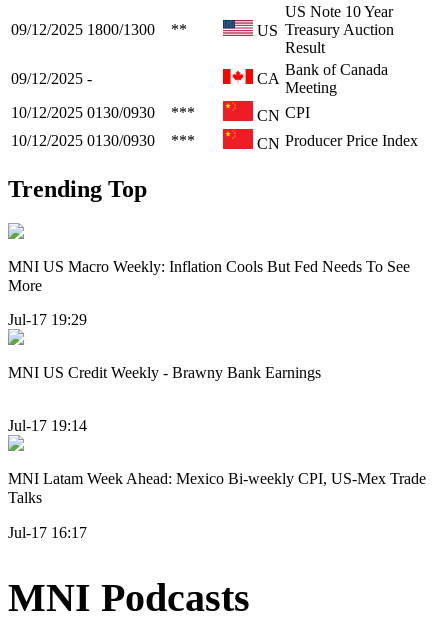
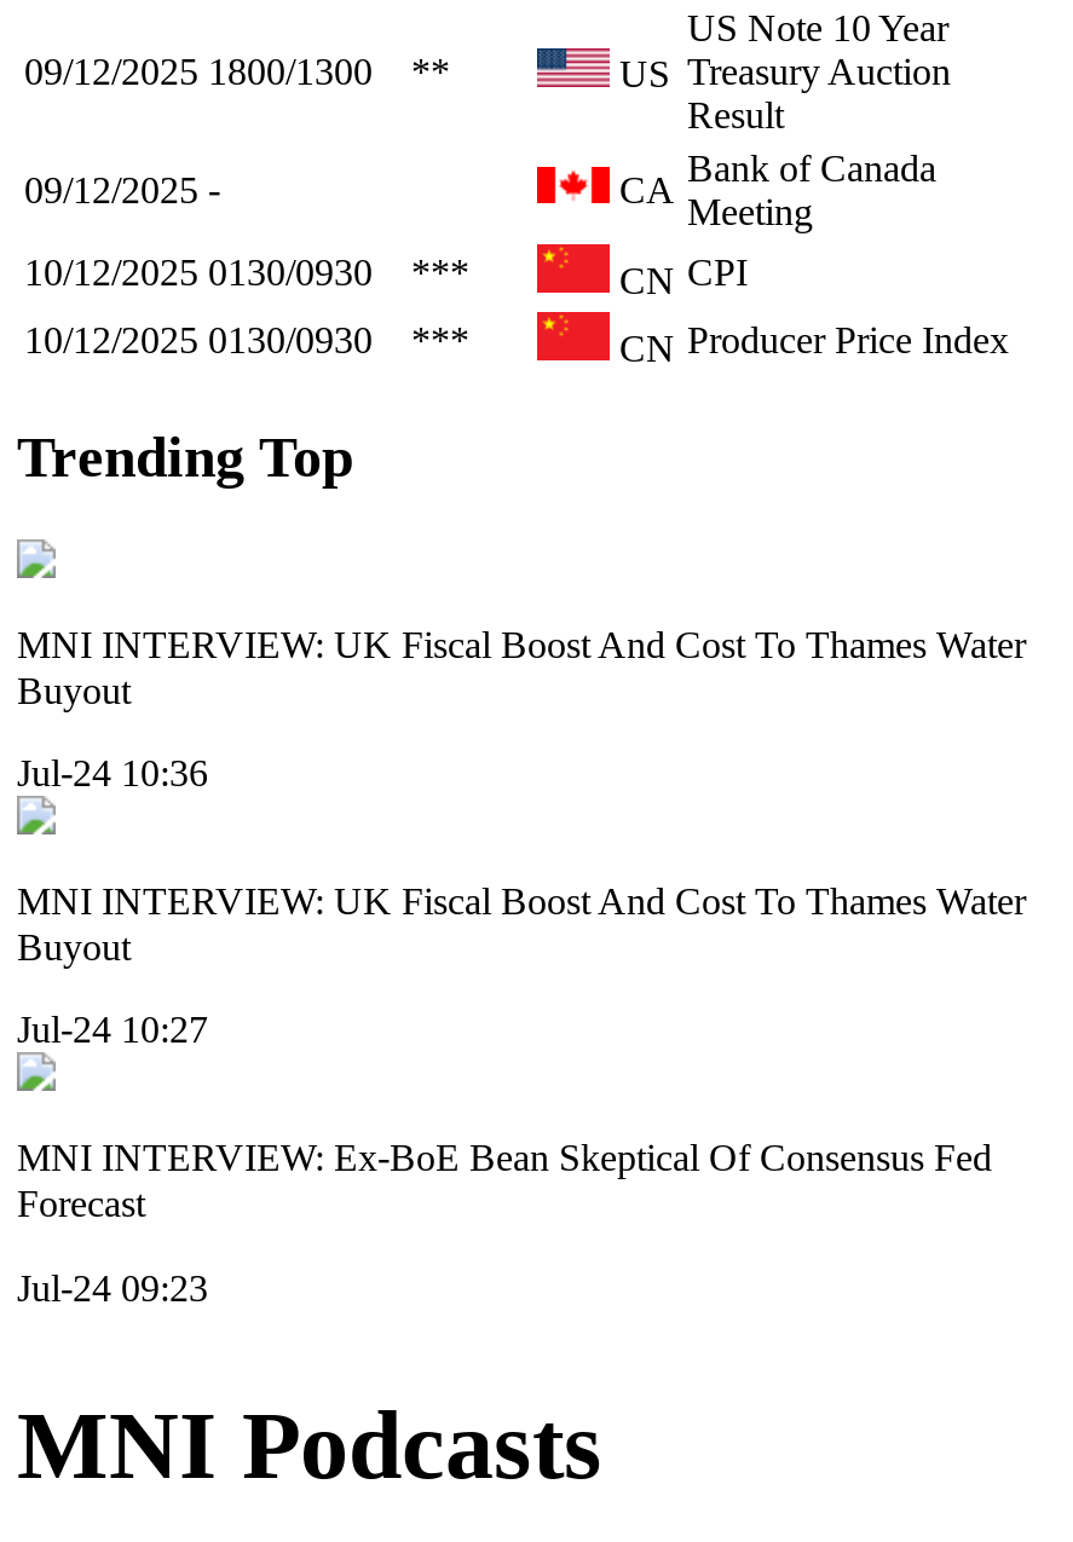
- MNI US Macro Weekly: Inflation Cools But Fed Needs To See
- More
+ MNI INTERVIEW: UK Fiscal Boost And Cost To Thames Water
+ Buyout

- Jul-17 19:29
+ Jul-24 10:36

- MNI US Credit Weekly - Brawny Bank Earnings
+ MNI INTERVIEW: UK Fiscal Boost And Cost To Thames Water
+ Buyout

- Jul-17 19:14
+ Jul-24 10:27

- MNI Latam Week Ahead: Mexico Bi-weekly CPI, US-Mex Trade
- Talks
+ MNI INTERVIEW: Ex-BoE Bean Skeptical Of Consensus Fed
+ Forecast

- Jul-17 16:17
+ Jul-24 09:23
